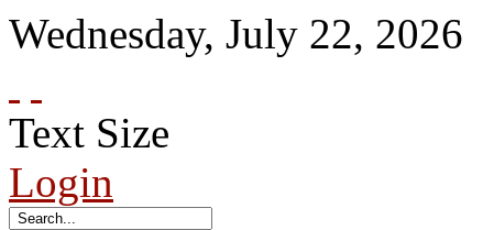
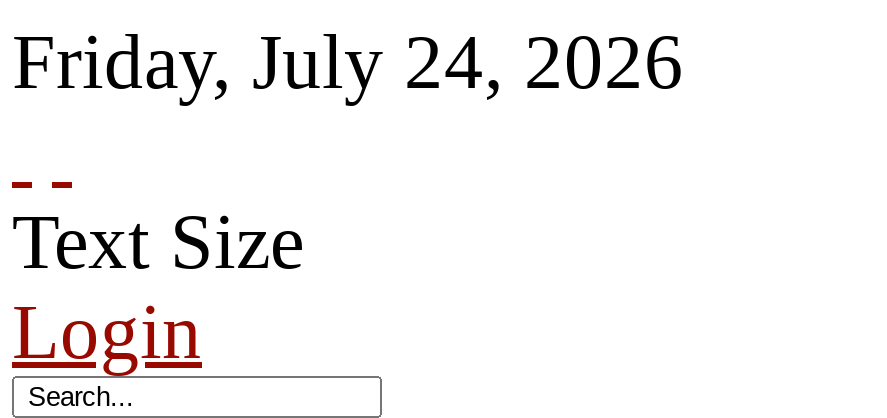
- Wednesday, July 22, 2026
+ Friday, July 24, 2026
